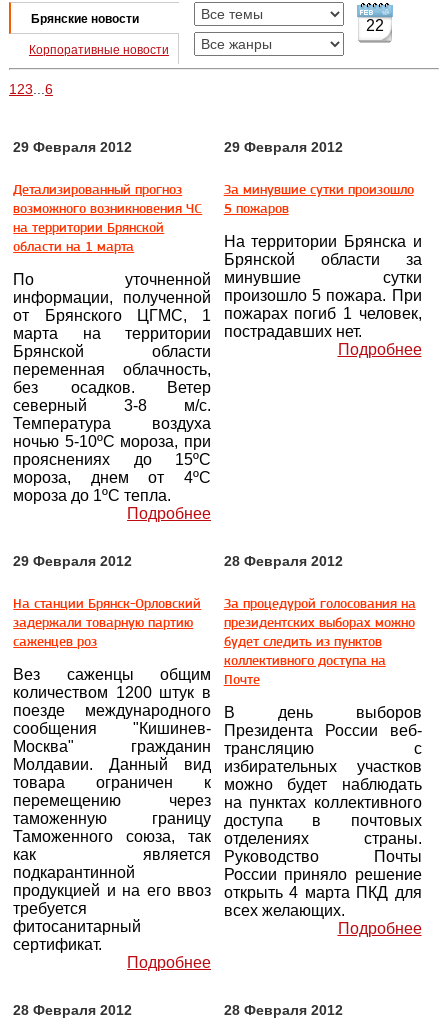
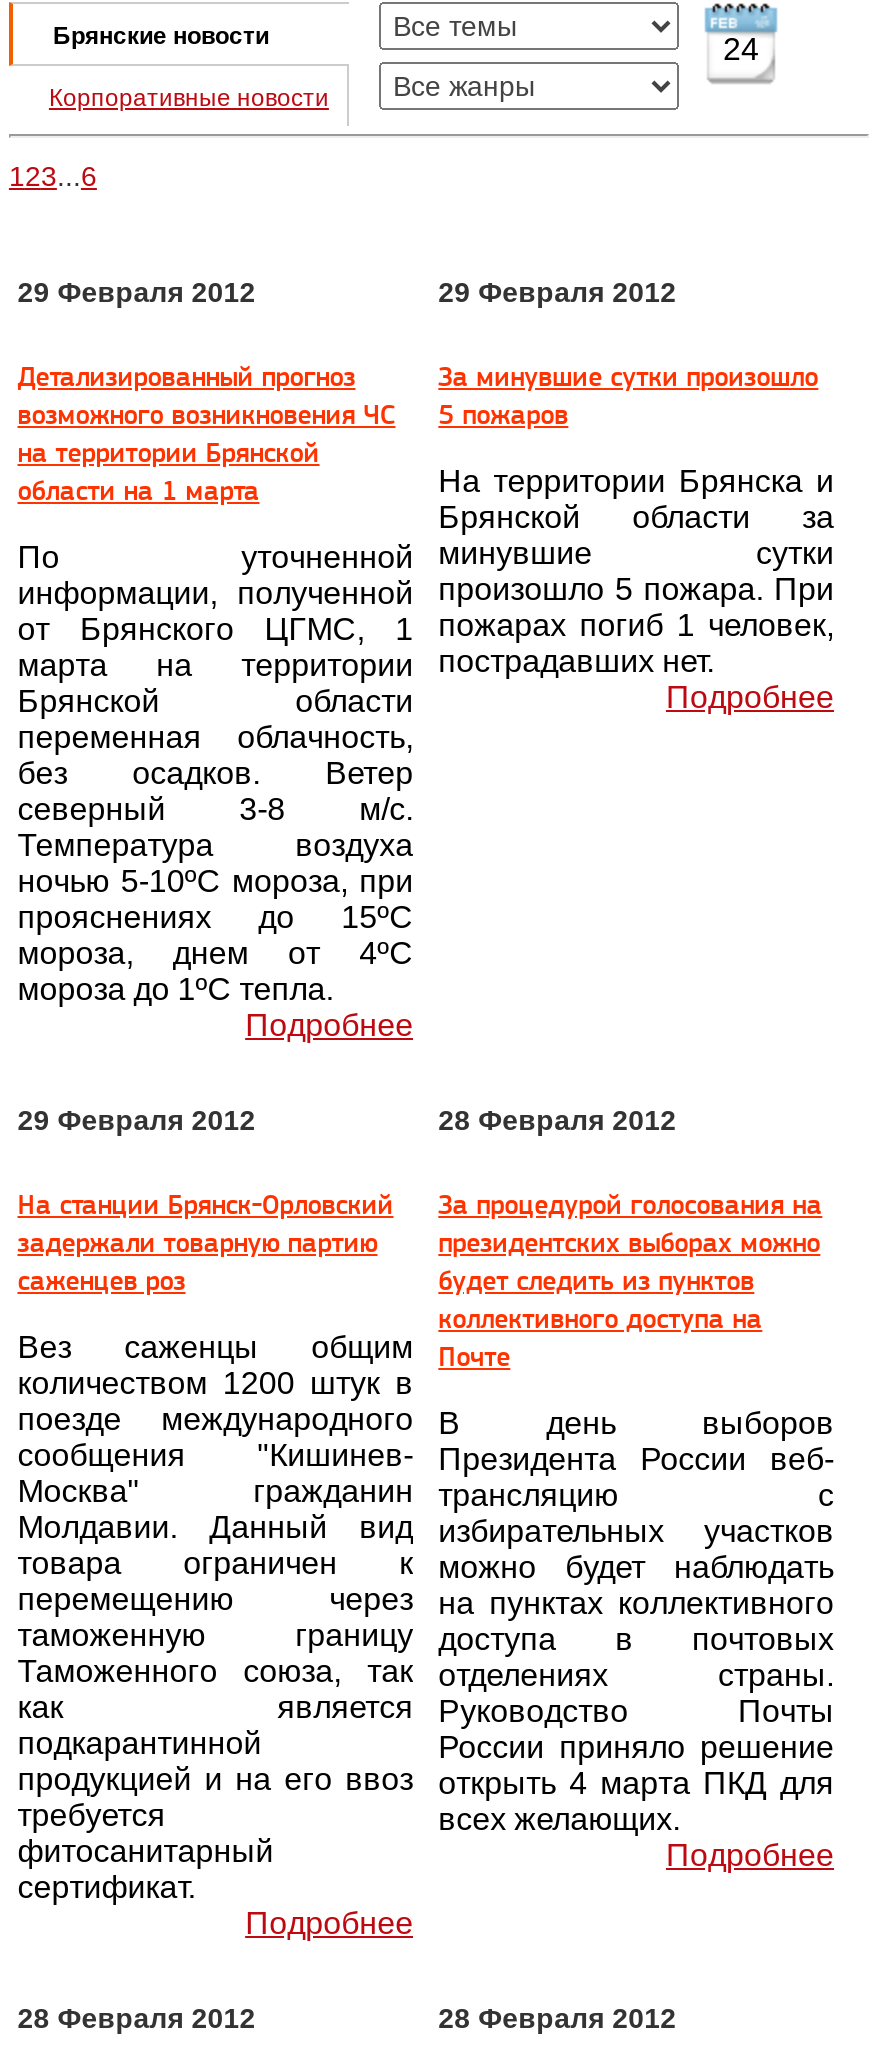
- 22
+ 24
